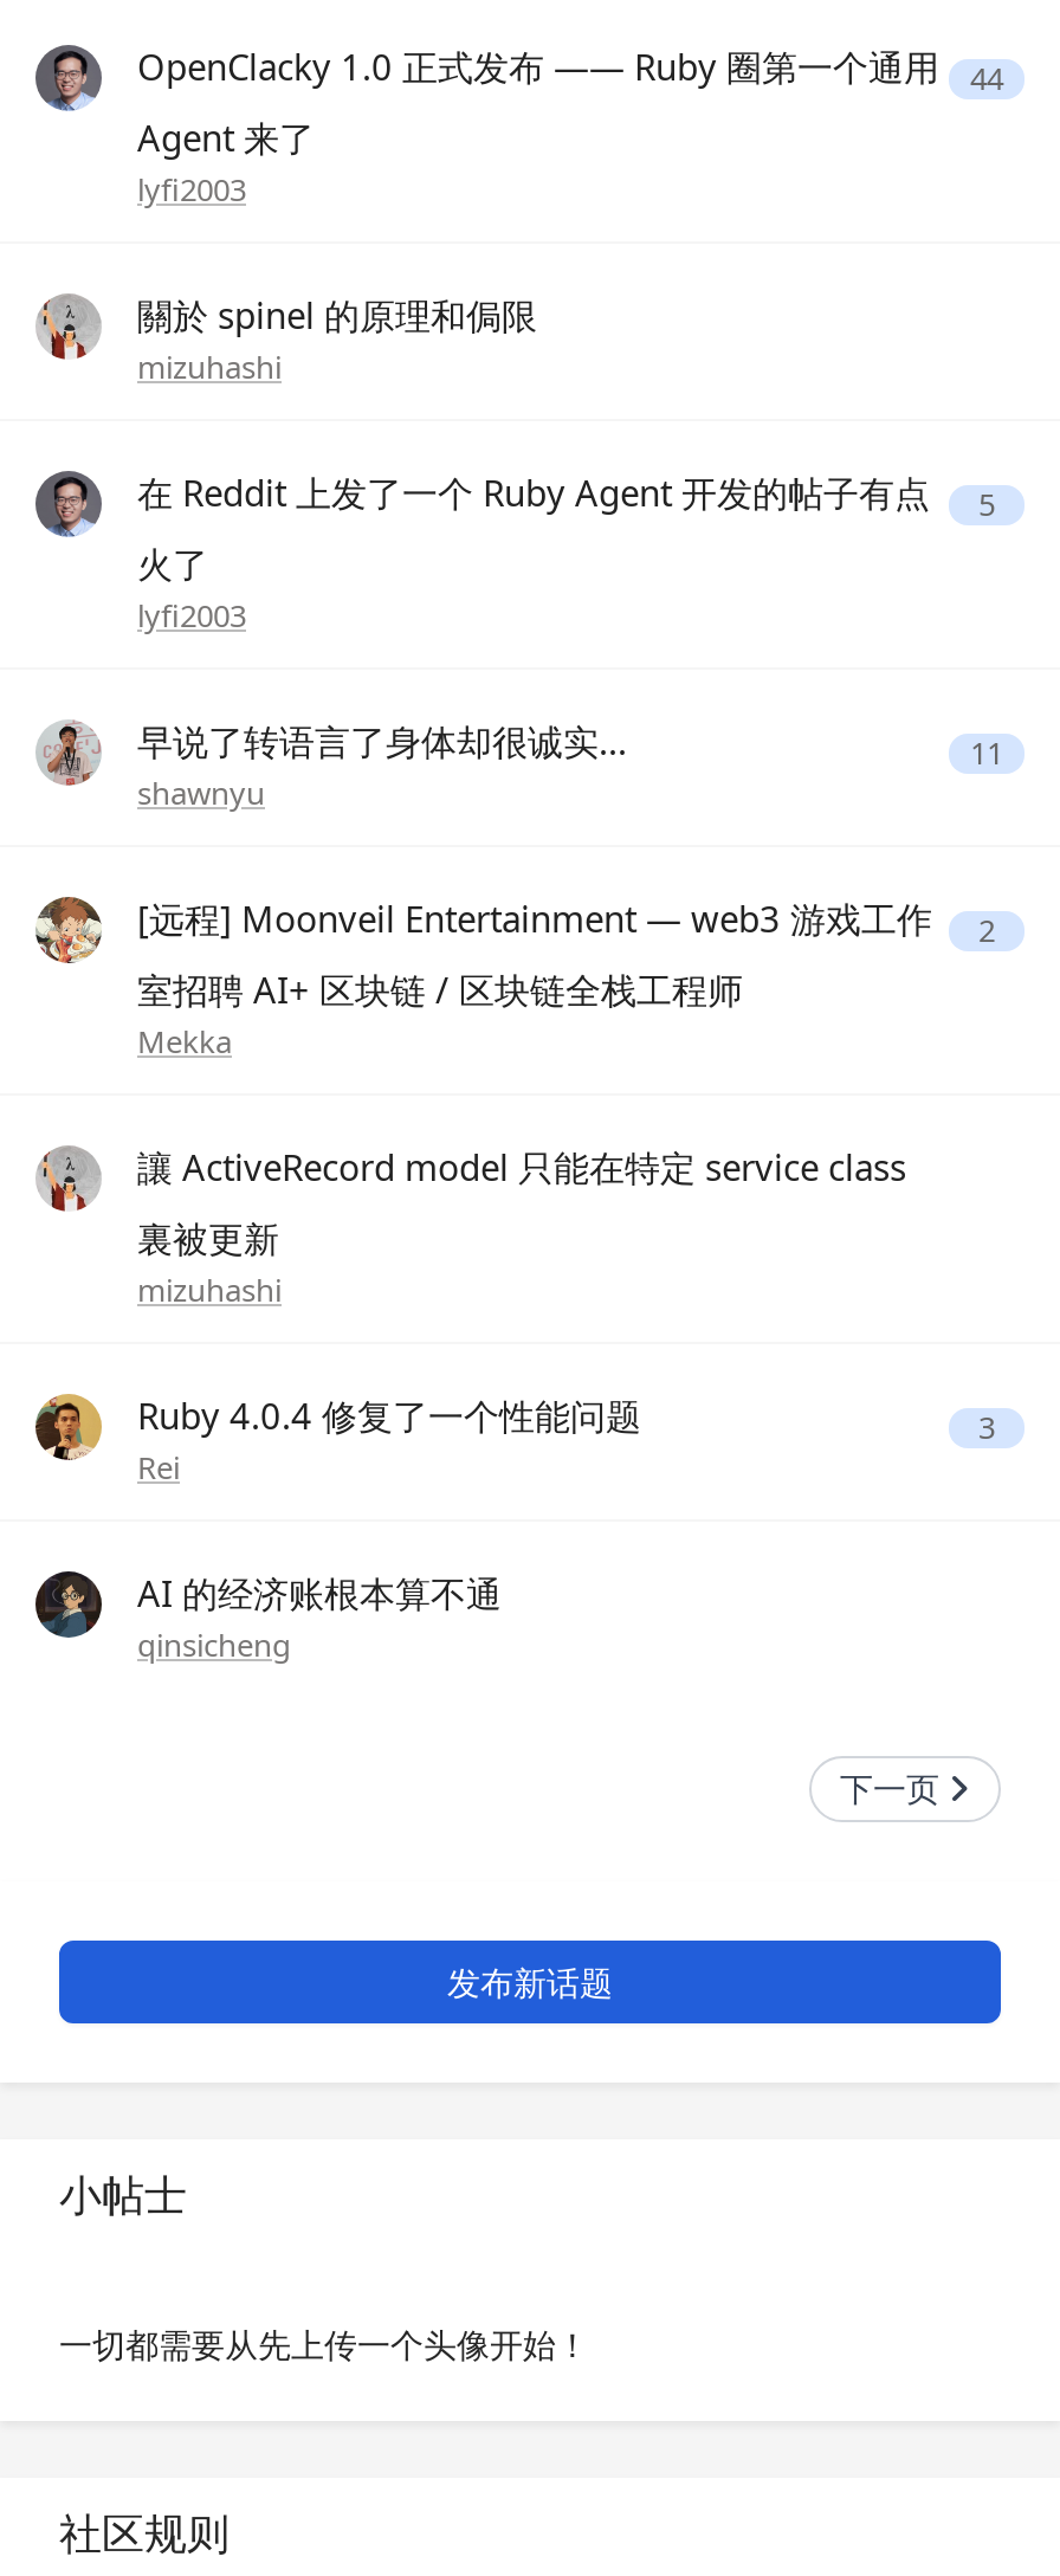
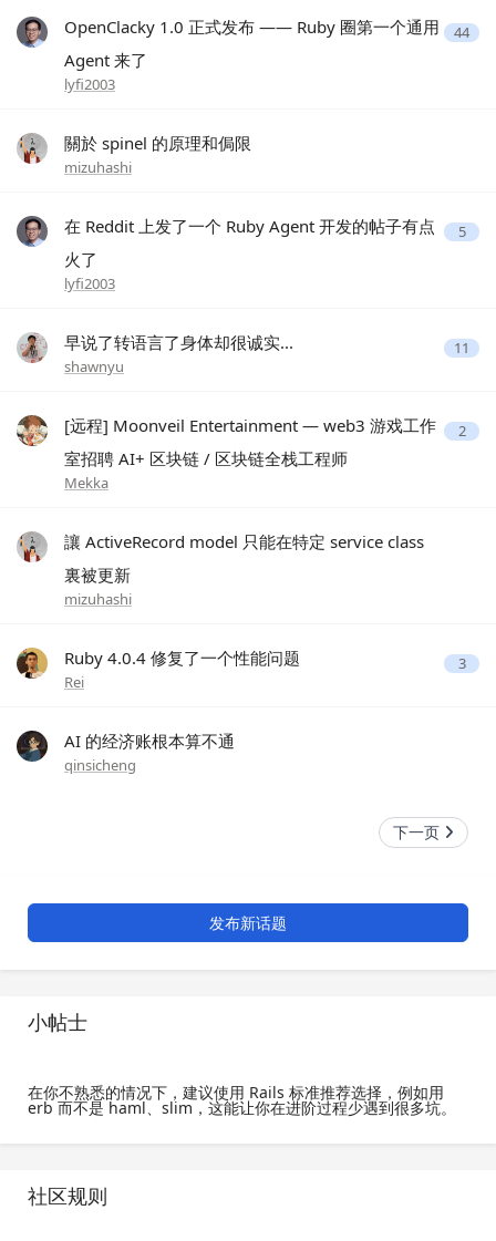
- 一切都需要从先上传一个头像开始！
+ 在你不熟悉的情况下，建议使用 Rails 标准推荐选择，例如用
+ erb 而不是 haml、slim，这能让你在进阶过程少遇到很多坑。
